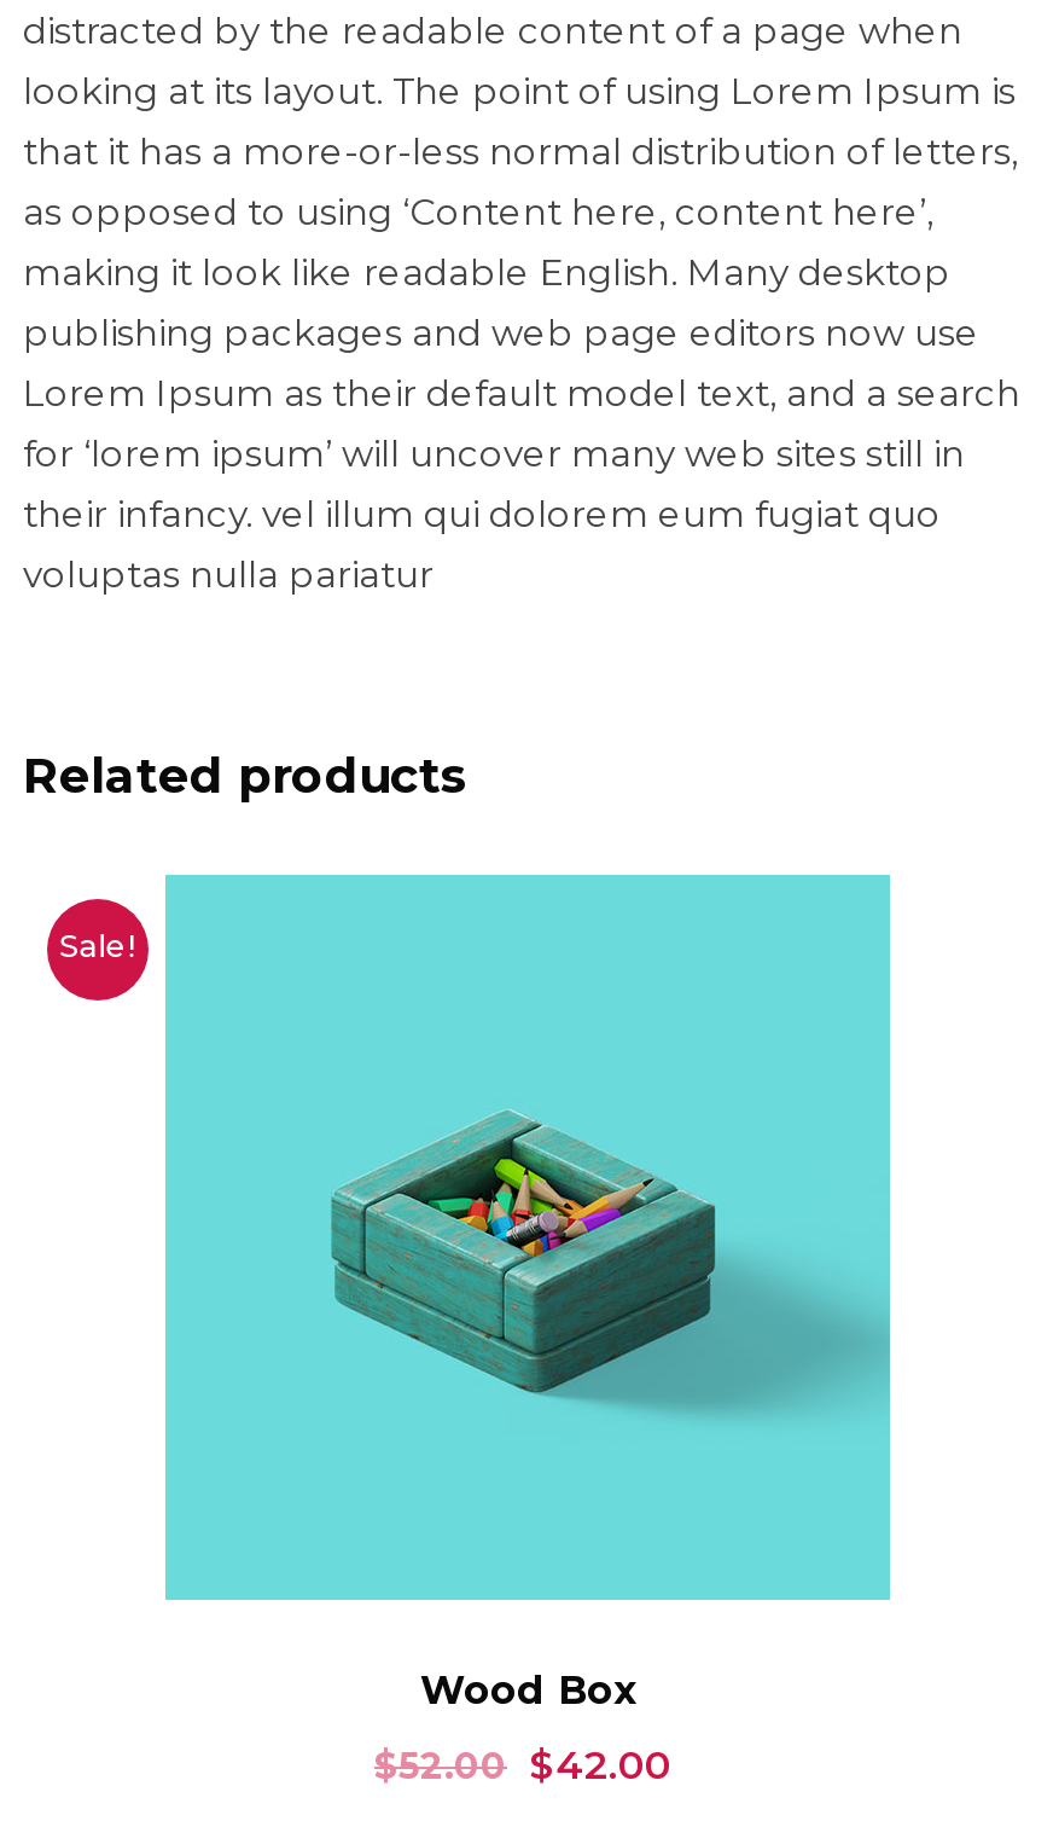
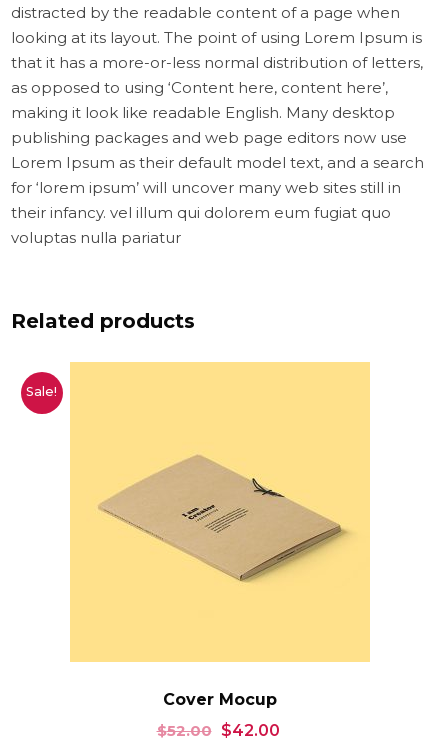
- [image]
- Wood Box
+ [image]
+ Cover Mocup
